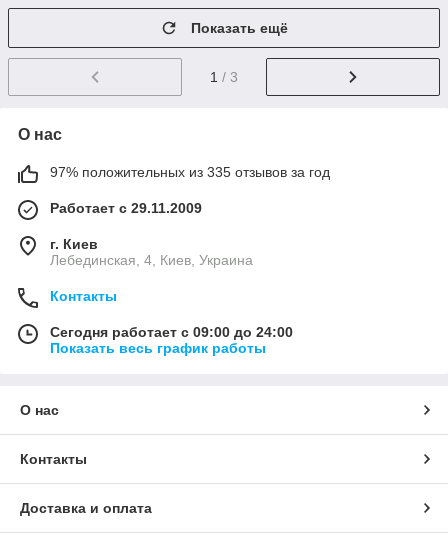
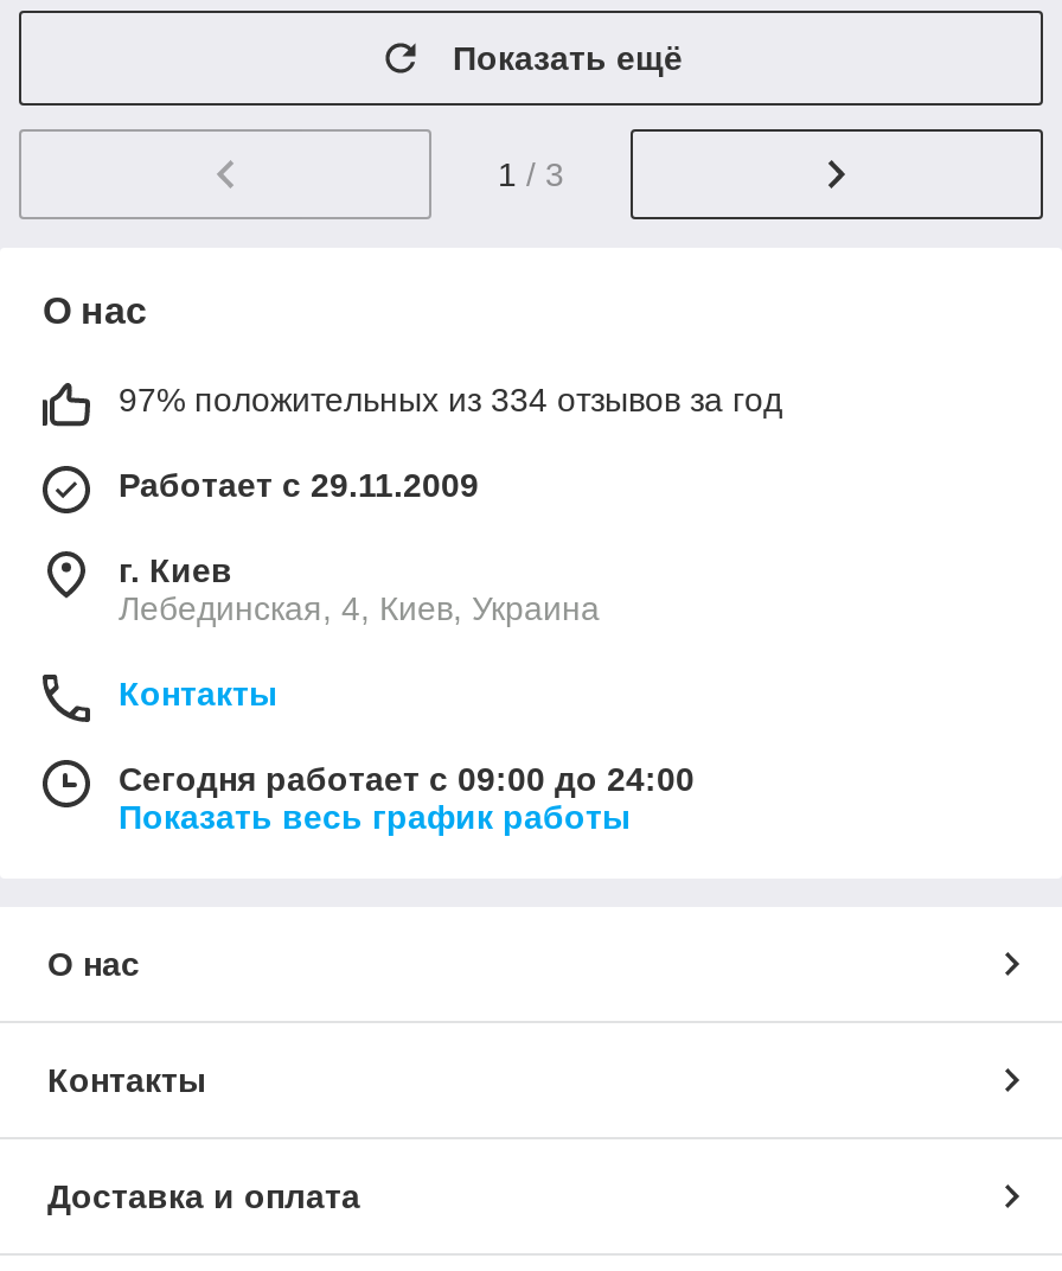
- 97% положительных из 335 отзывов за год
+ 97% положительных из 334 отзывов за год
